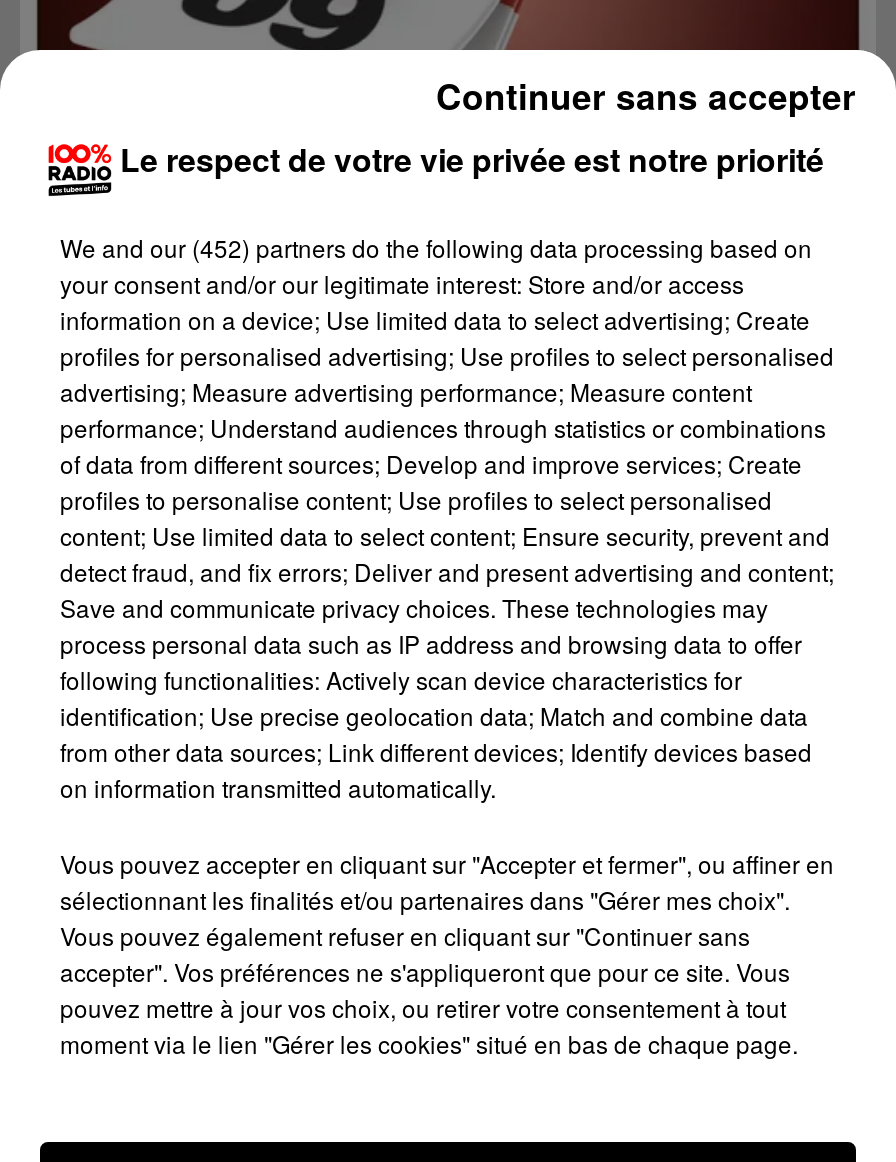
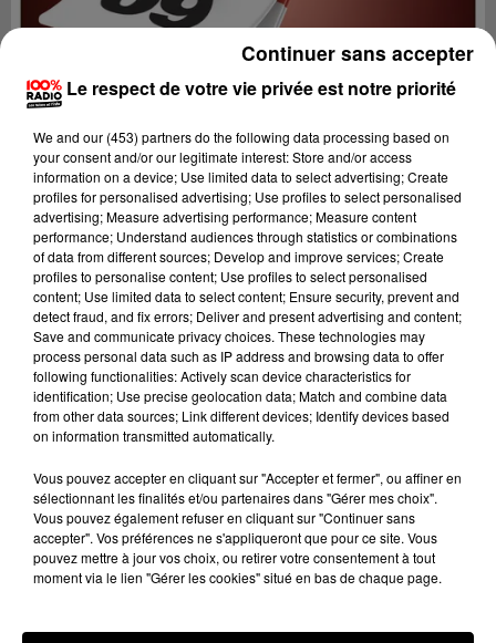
- We and our (452) partners do the following data processing based on
+ We and our (453) partners do the following data processing based on
